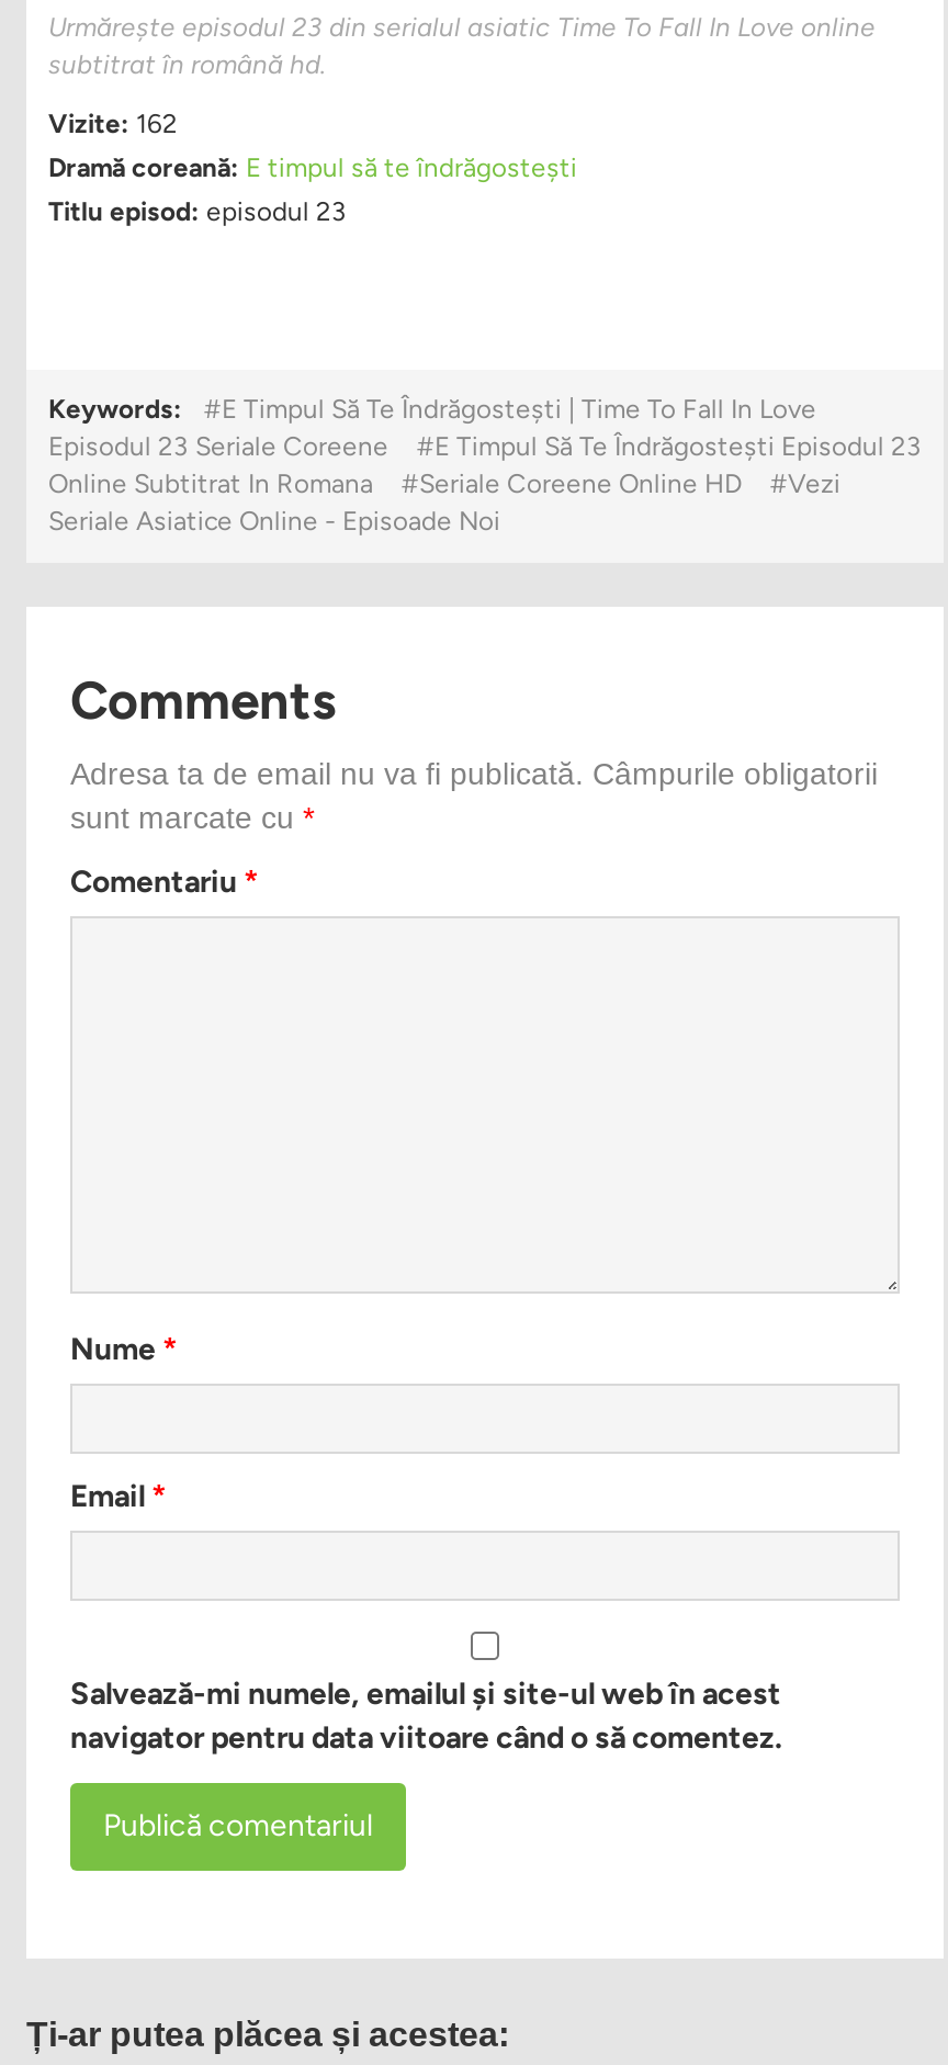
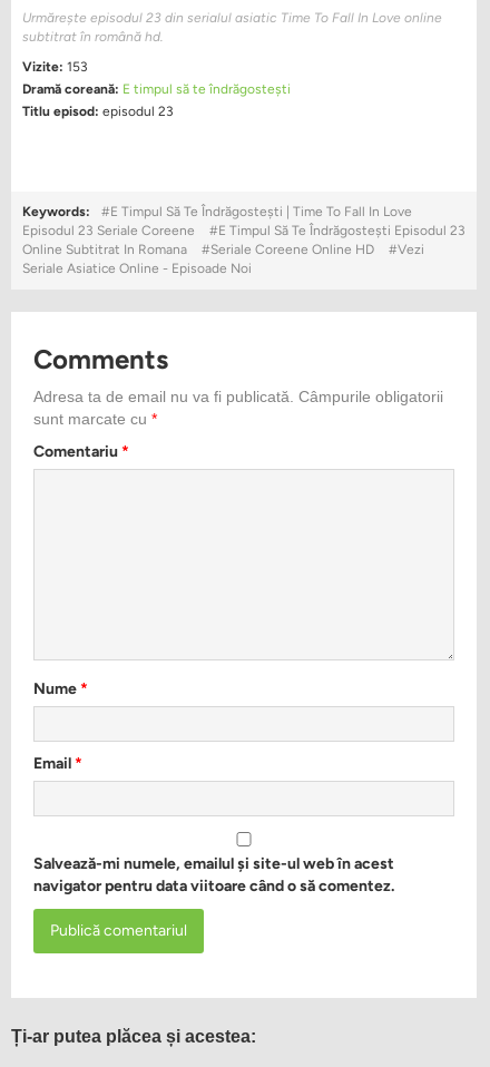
- Vizite: 162
+ Vizite: 153
